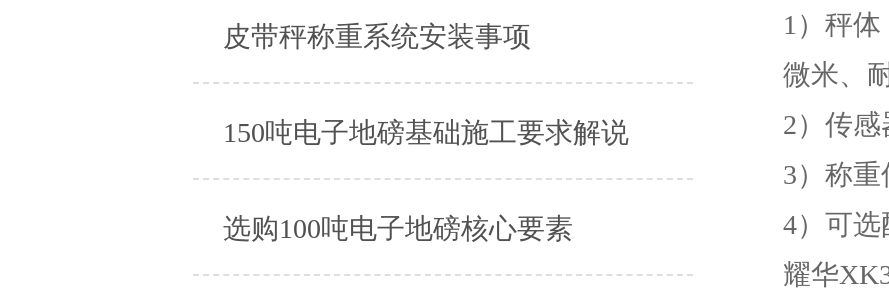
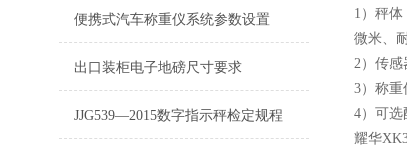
- 皮带秤称重系统安装事项
+ 便携式汽车称重仪系统参数设置

- 150吨电子地磅基础施工要求解说
+ 出口装柜电子地磅尺寸要求

- 选购100吨电子地磅核心要素
+ JJG539—2015数字指示秤检定规程
